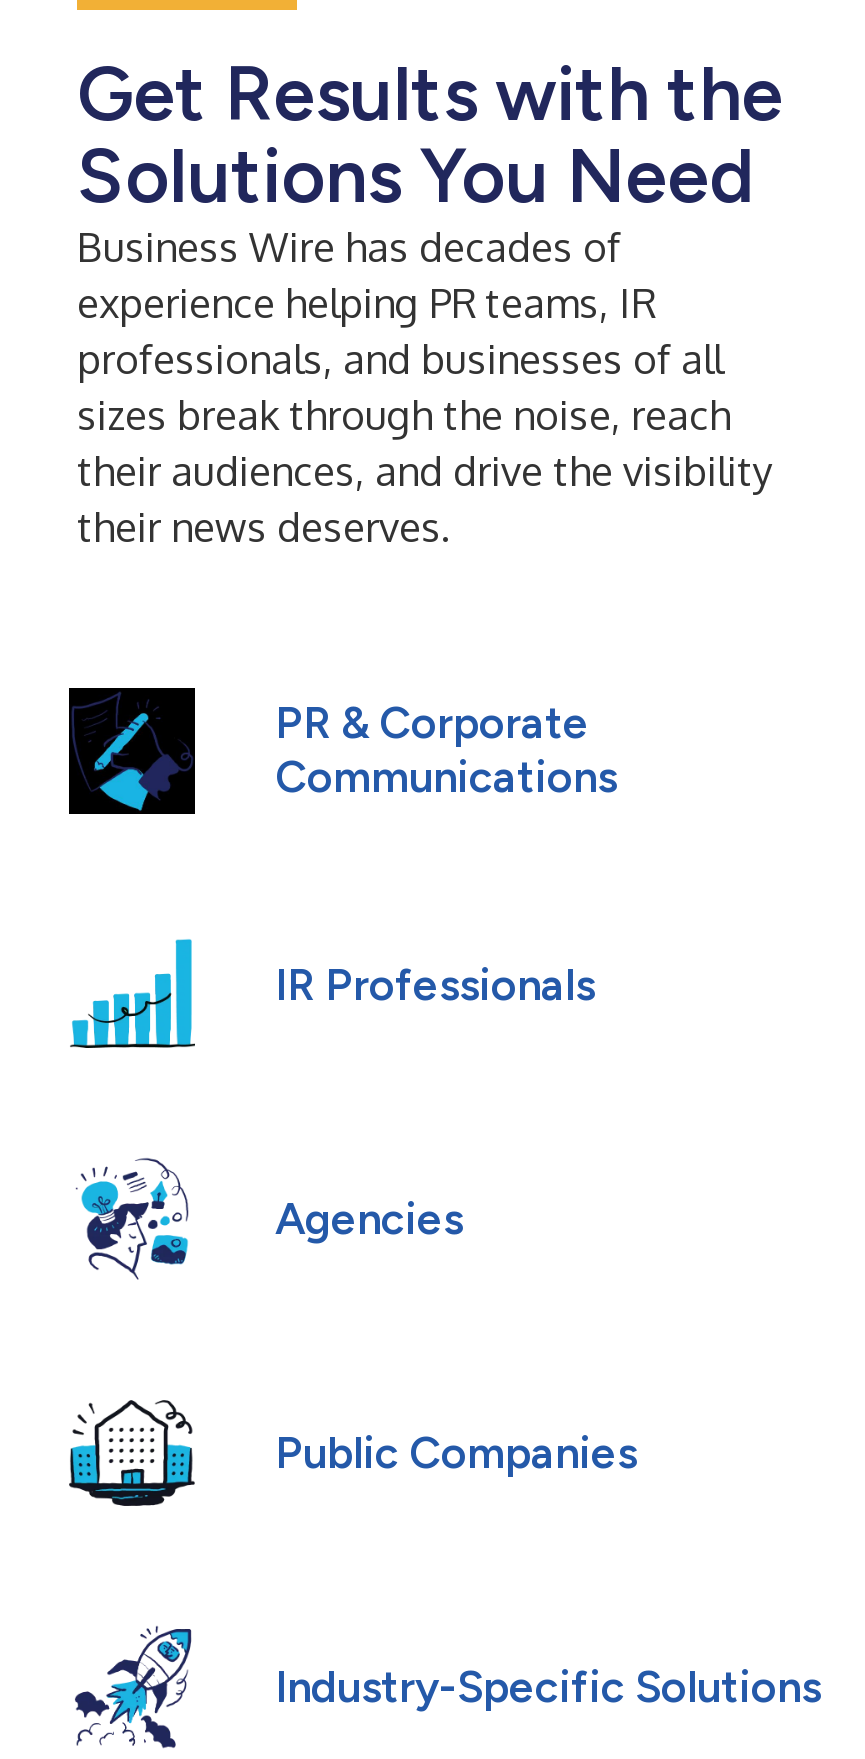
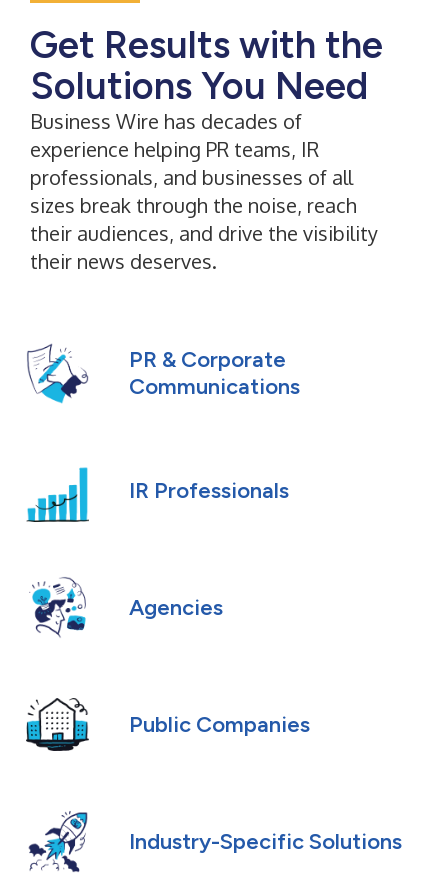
- [image]
+ [image]
